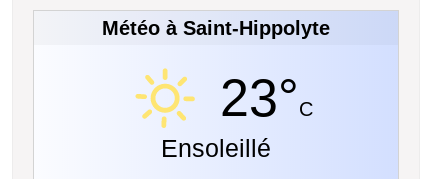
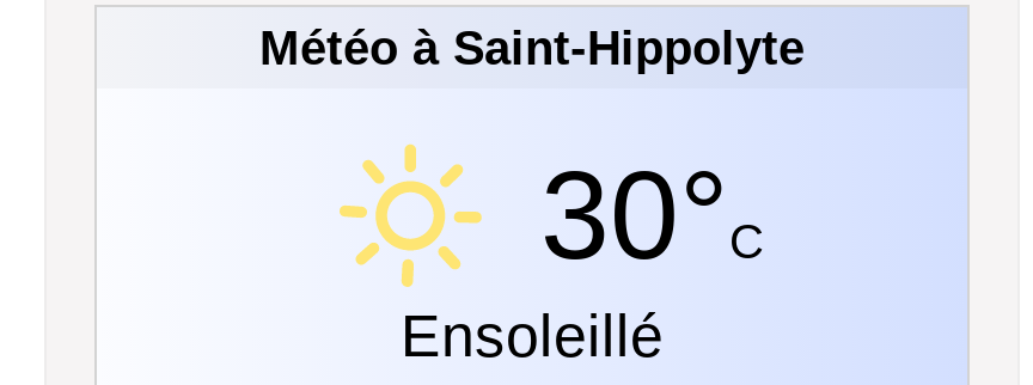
- 23°C
+ 30°C
